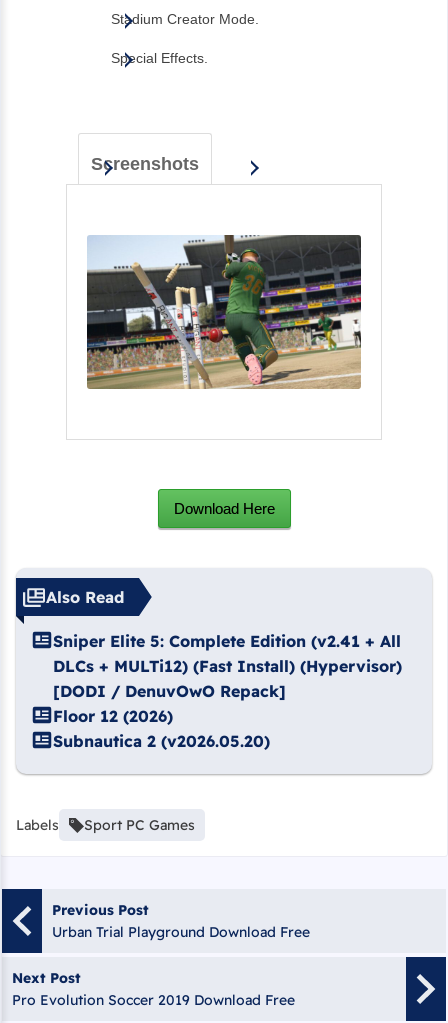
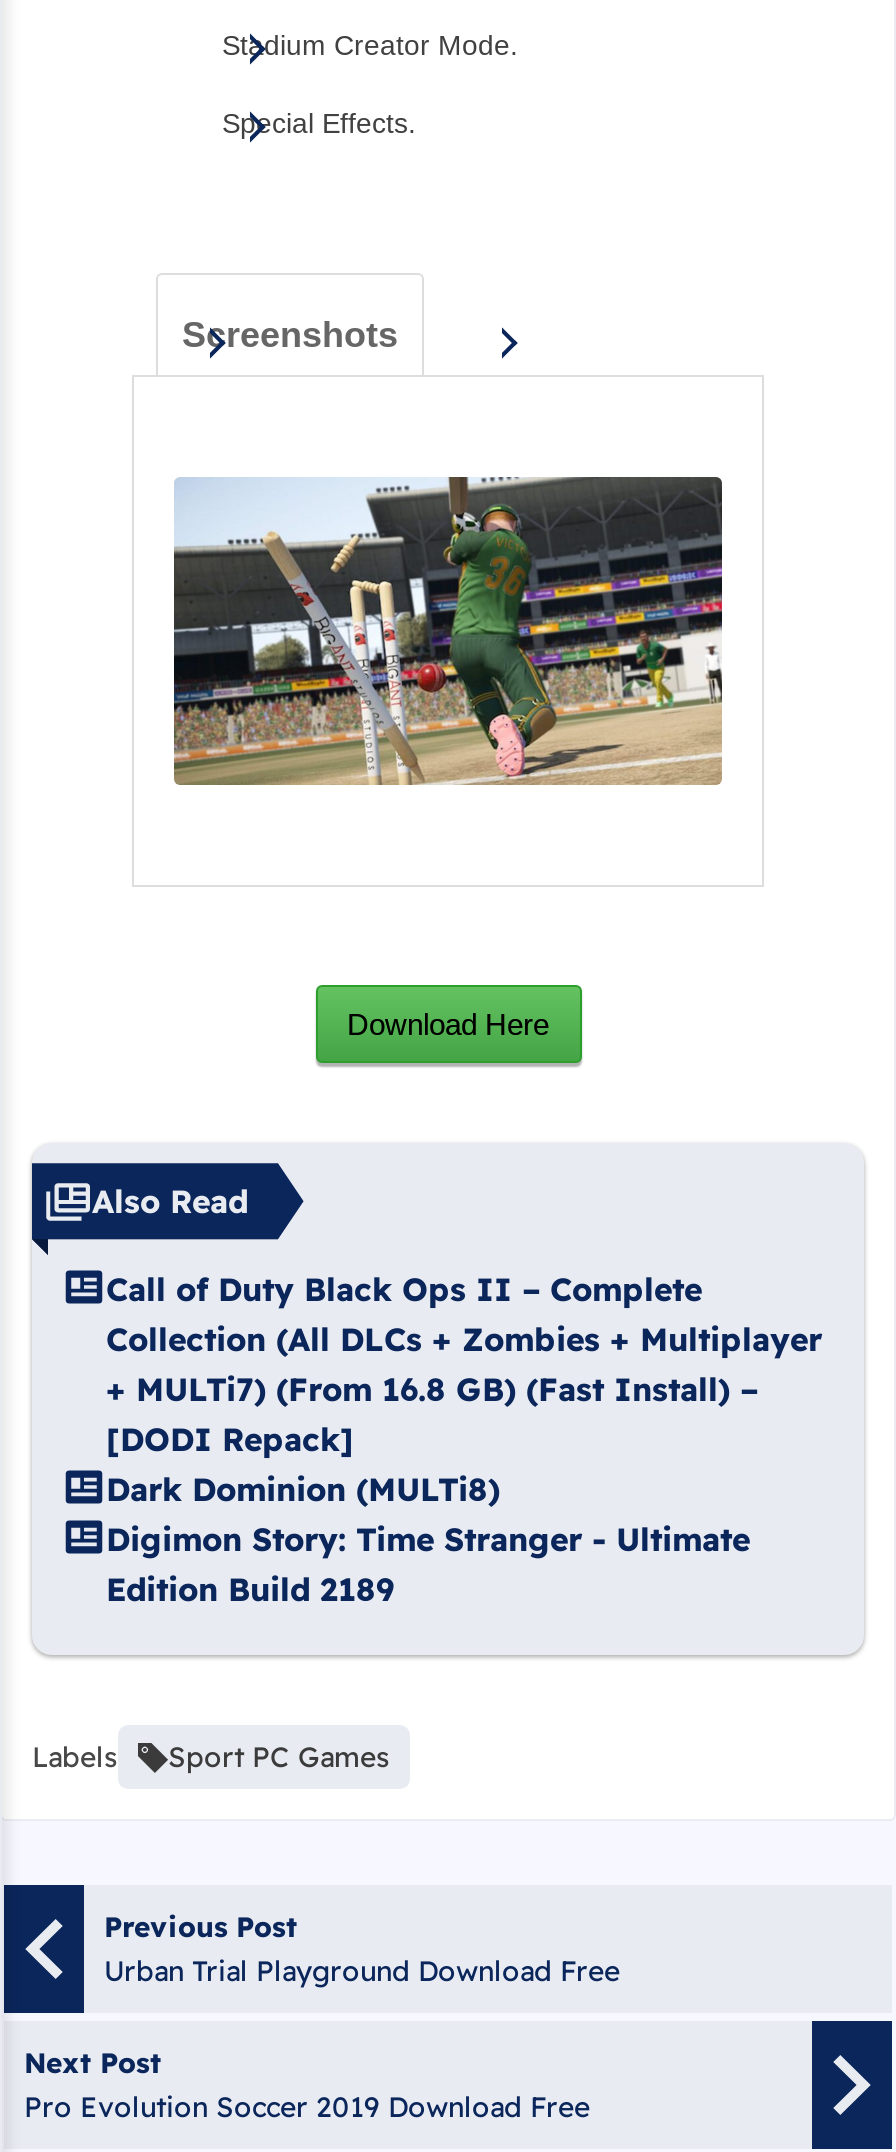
- Sniper Elite 5: Complete Edition (v2.41 + All
- DLCs + MULTi12) (Fast Install) (Hypervisor)
- [DODI / DenuvOwO Repack]
- Floor 12 (2026)
- Subnautica 2 (v2026.05.20)
+ Call of Duty Black Ops II – Complete
+ Collection (All DLCs + Zombies + Multiplayer
+ + MULTi7) (From 16.8 GB) (Fast Install) –
+ [DODI Repack]
+ Dark Dominion (MULTi8)
+ Digimon Story: Time Stranger - Ultimate
+ Edition Build 2189
